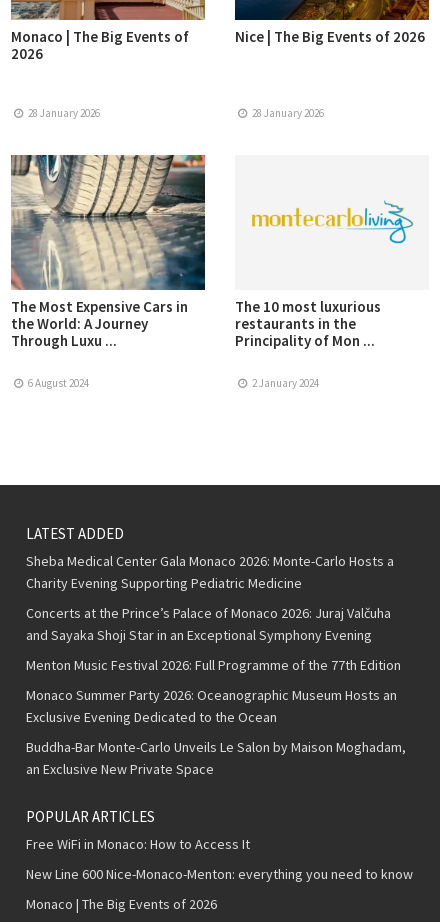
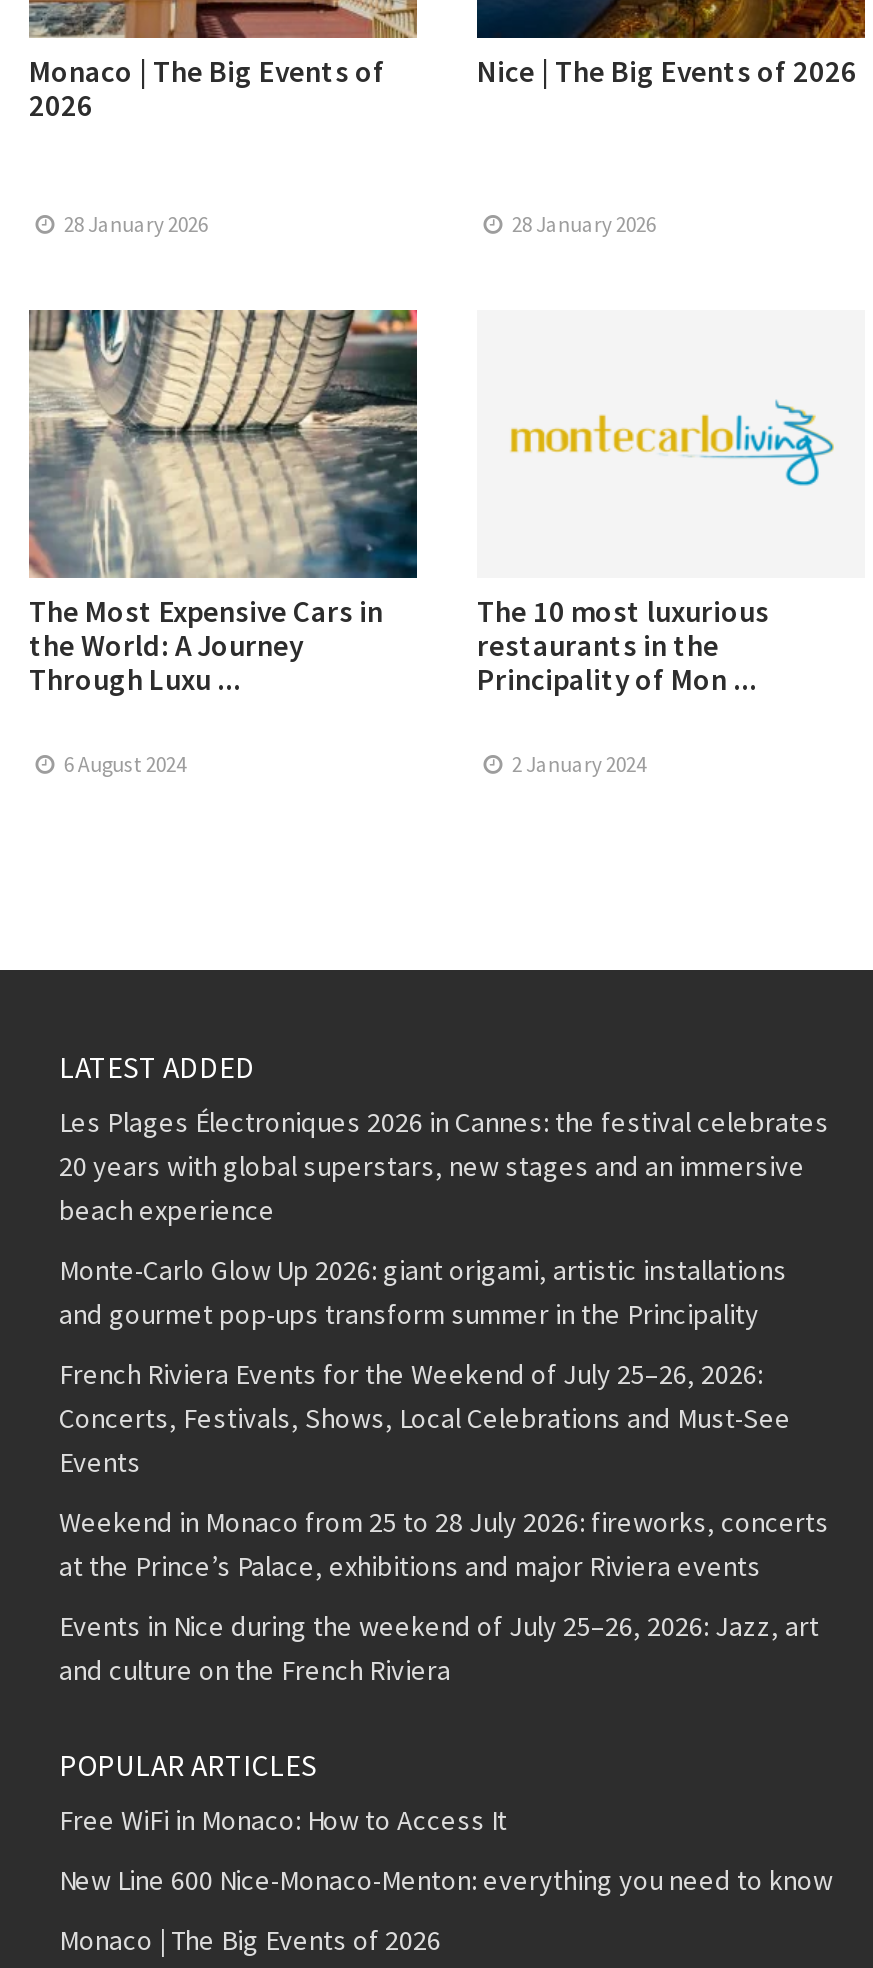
- Sheba Medical Center Gala Monaco 2026: Monte-Carlo Hosts a
- Charity Evening Supporting Pediatric Medicine
+ Les Plages Électroniques 2026 in Cannes: the festival celebrates
+ 20 years with global superstars, new stages and an immersive
+ beach experience

- Concerts at the Prince’s Palace of Monaco 2026: Juraj Valčuha
- and Sayaka Shoji Star in an Exceptional Symphony Evening
+ Monte-Carlo Glow Up 2026: giant origami, artistic installations
+ and gourmet pop-ups transform summer in the Principality

- Menton Music Festival 2026: Full Programme of the 77th Edition
+ French Riviera Events for the Weekend of July 25–26, 2026:
+ Concerts, Festivals, Shows, Local Celebrations and Must-See
+ Events

- Monaco Summer Party 2026: Oceanographic Museum Hosts an
- Exclusive Evening Dedicated to the Ocean
+ Weekend in Monaco from 25 to 28 July 2026: fireworks, concerts
+ at the Prince’s Palace, exhibitions and major Riviera events

- Buddha-Bar Monte-Carlo Unveils Le Salon by Maison Moghadam,
- an Exclusive New Private Space
+ Events in Nice during the weekend of July 25–26, 2026: Jazz, art
+ and culture on the French Riviera
